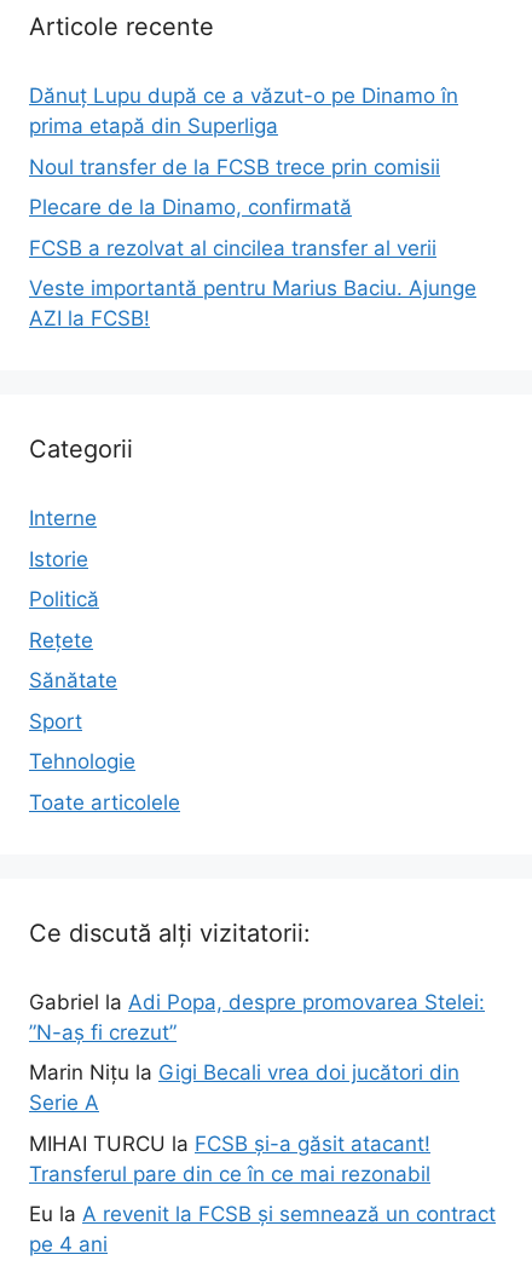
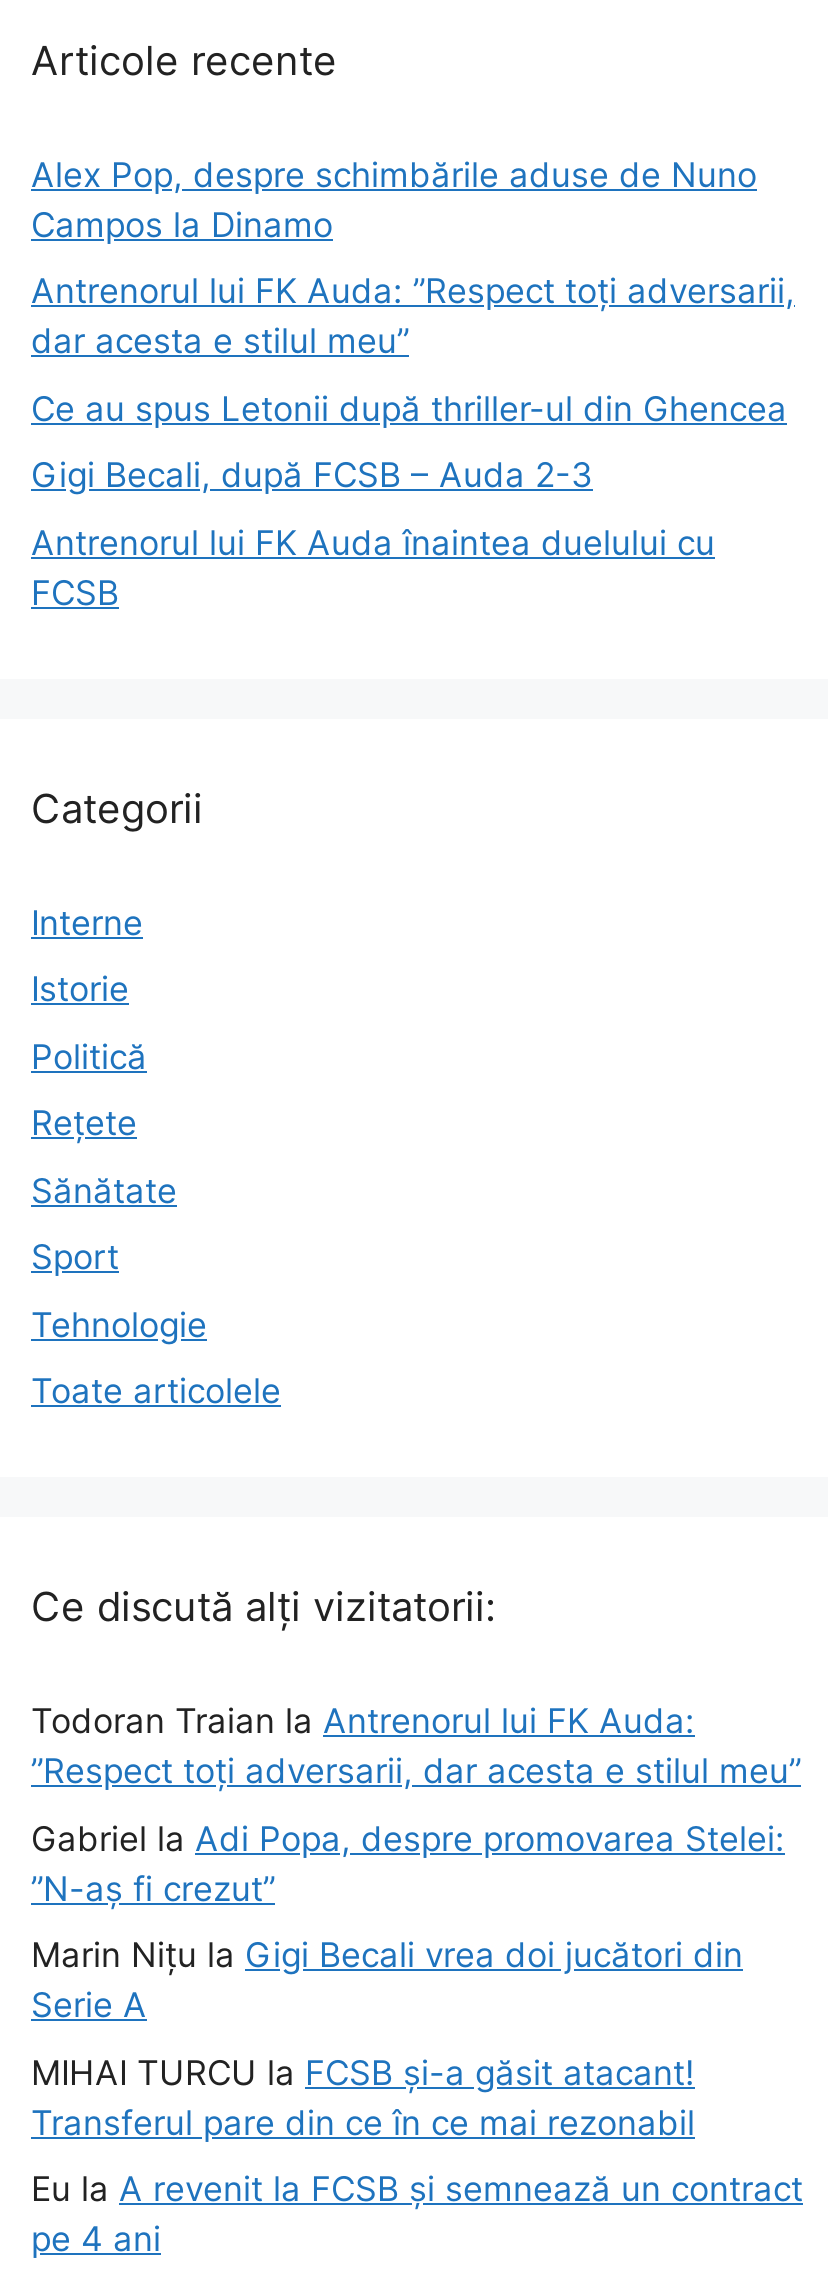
- Dănuț Lupu după ce a văzut-o pe Dinamo în
- prima etapă din Superliga
+ Alex Pop, despre schimbările aduse de Nuno
+ Campos la Dinamo

- Noul transfer de la FCSB trece prin comisii
+ Antrenorul lui FK Auda: ”Respect toți adversarii,
+ dar acesta e stilul meu”

- Plecare de la Dinamo, confirmată
+ Ce au spus Letonii după thriller-ul din Ghencea

- FCSB a rezolvat al cincilea transfer al verii
+ Gigi Becali, după FCSB – Auda 2-3

- Veste importantă pentru Marius Baciu. Ajunge
- AZI la FCSB!
+ Antrenorul lui FK Auda înaintea duelului cu
+ FCSB

+ Todoran Traian la Antrenorul lui FK Auda:
+ ”Respect toți adversarii, dar acesta e stilul meu”
